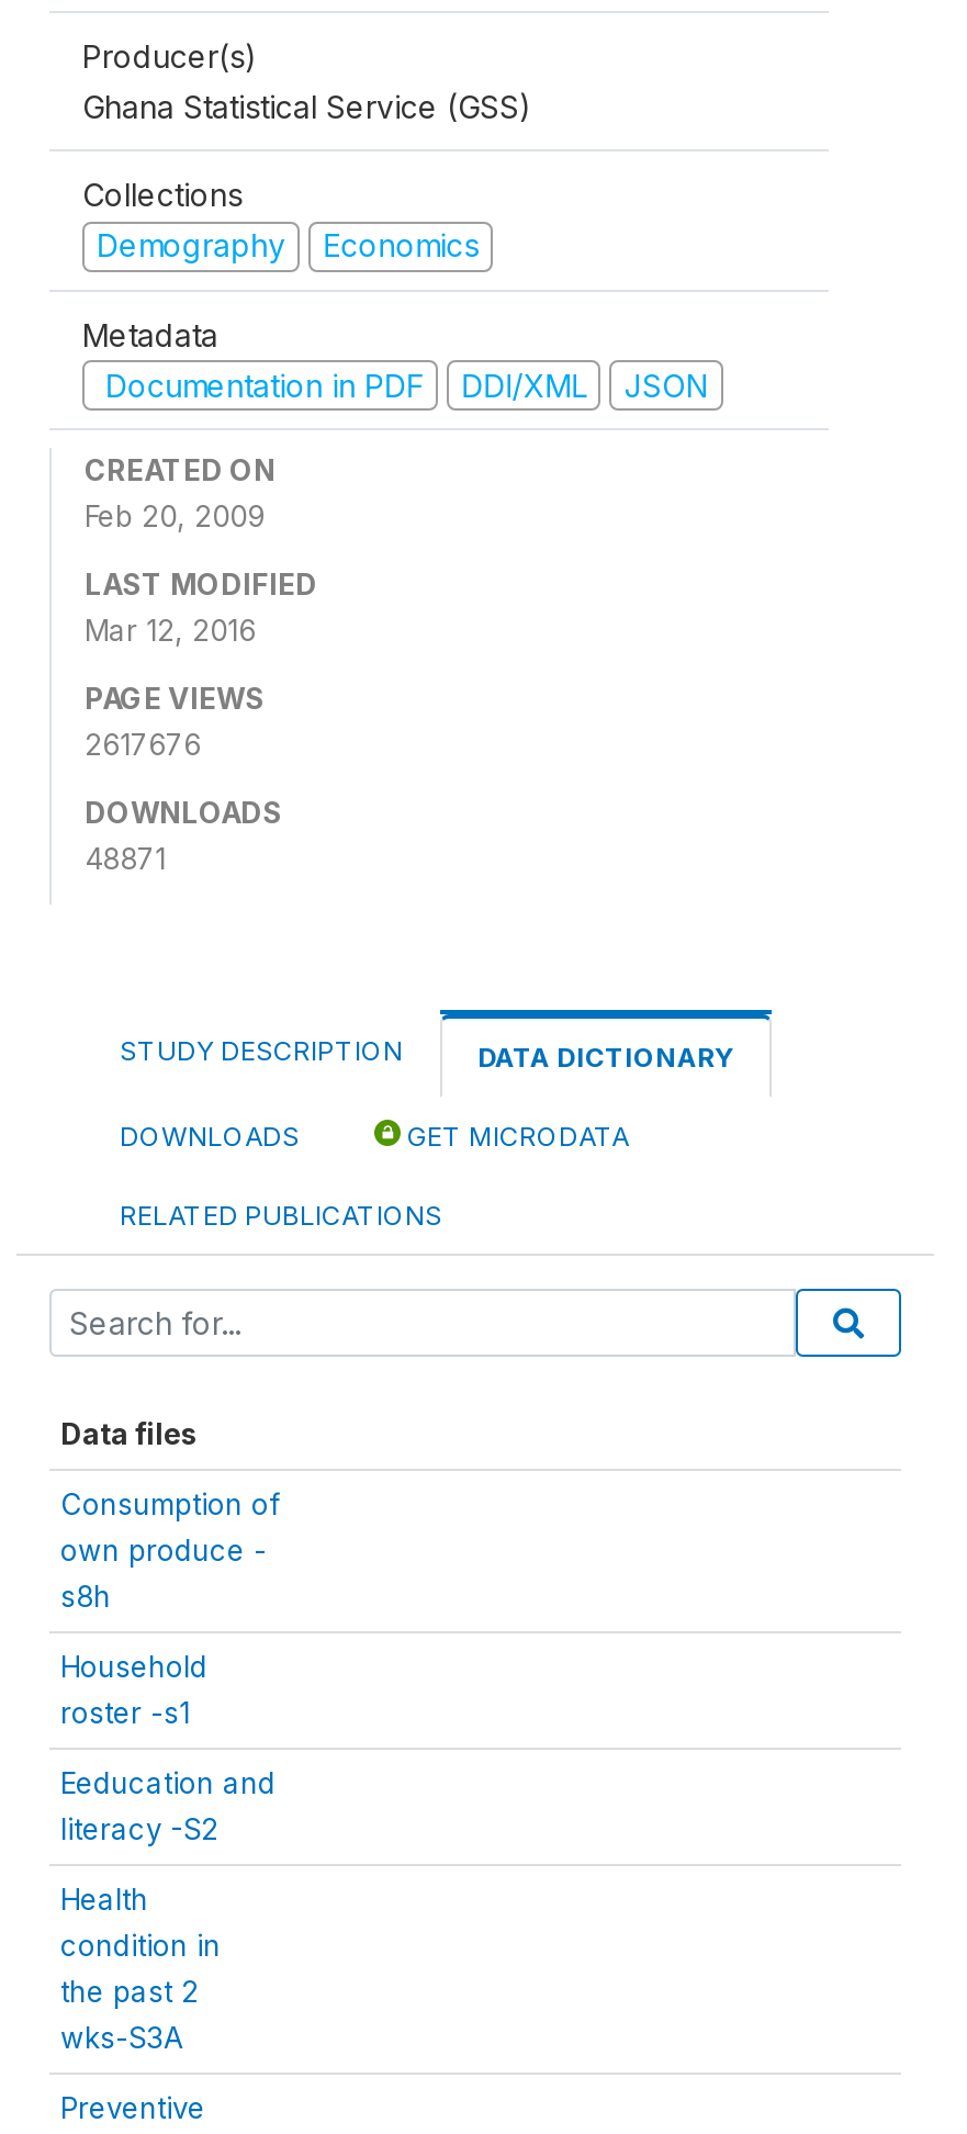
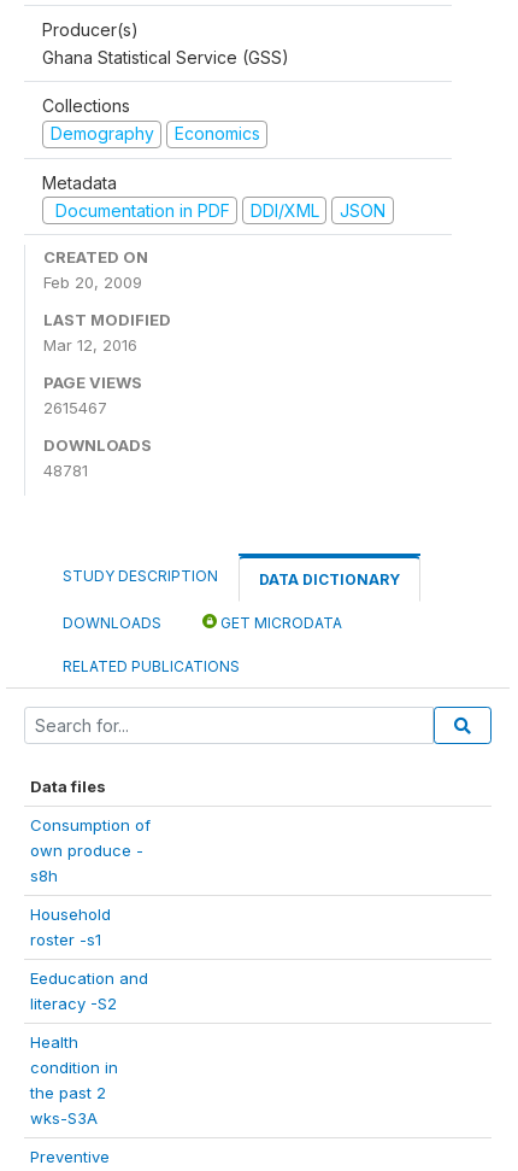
- 2617676
+ 2615467

- 48871
+ 48781
